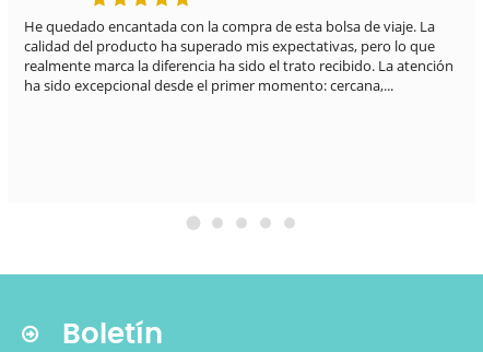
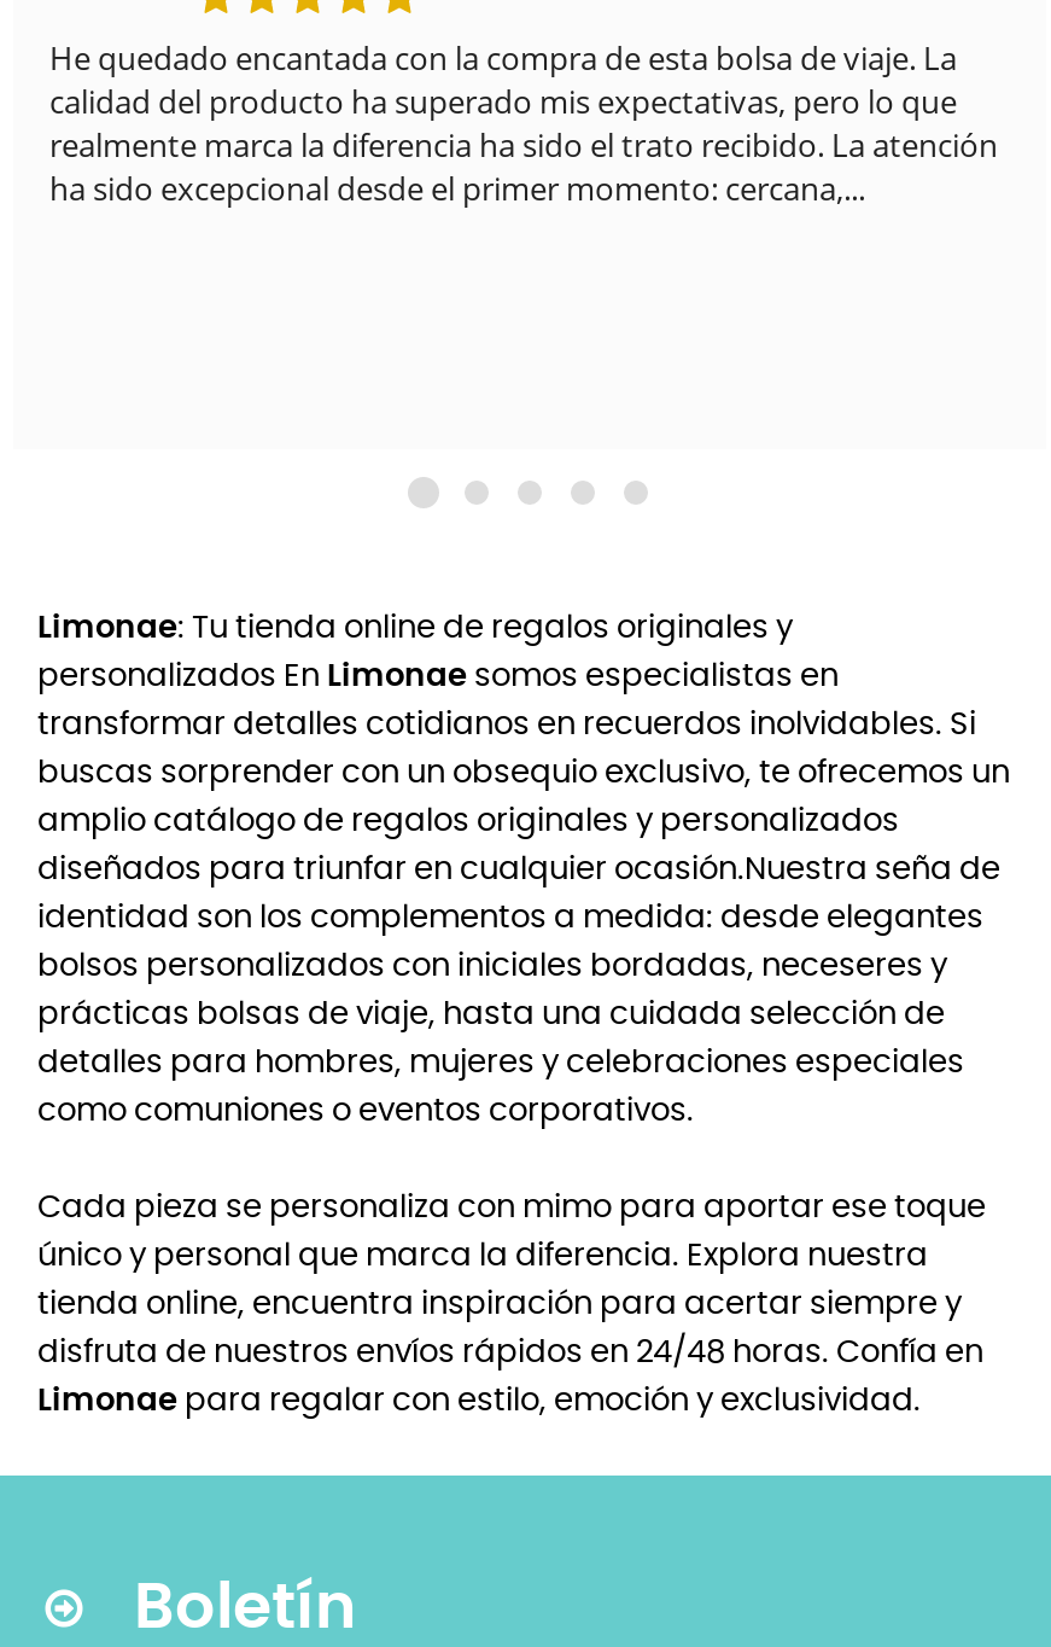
+ Limonae: Tu tienda online de regalos originales y
+ personalizados En Limonae somos especialistas en
+ transformar detalles cotidianos en recuerdos inolvidables. Si
+ buscas sorprender con un obsequio exclusivo, te ofrecemos un
+ amplio catálogo de regalos originales y personalizados
+ diseñados para triunfar en cualquier ocasión.Nuestra seña de
+ identidad son los complementos a medida: desde elegantes
+ bolsos personalizados con iniciales bordadas, neceseres y
+ prácticas bolsas de viaje, hasta una cuidada selección de
+ detalles para hombres, mujeres y celebraciones especiales
+ como comuniones o eventos corporativos.
+ Cada pieza se personaliza con mimo para aportar ese toque
+ único y personal que marca la diferencia. Explora nuestra
+ tienda online, encuentra inspiración para acertar siempre y
+ disfruta de nuestros envíos rápidos en 24/48 horas. Confía en
+ Limonae para regalar con estilo, emoción y exclusividad.
